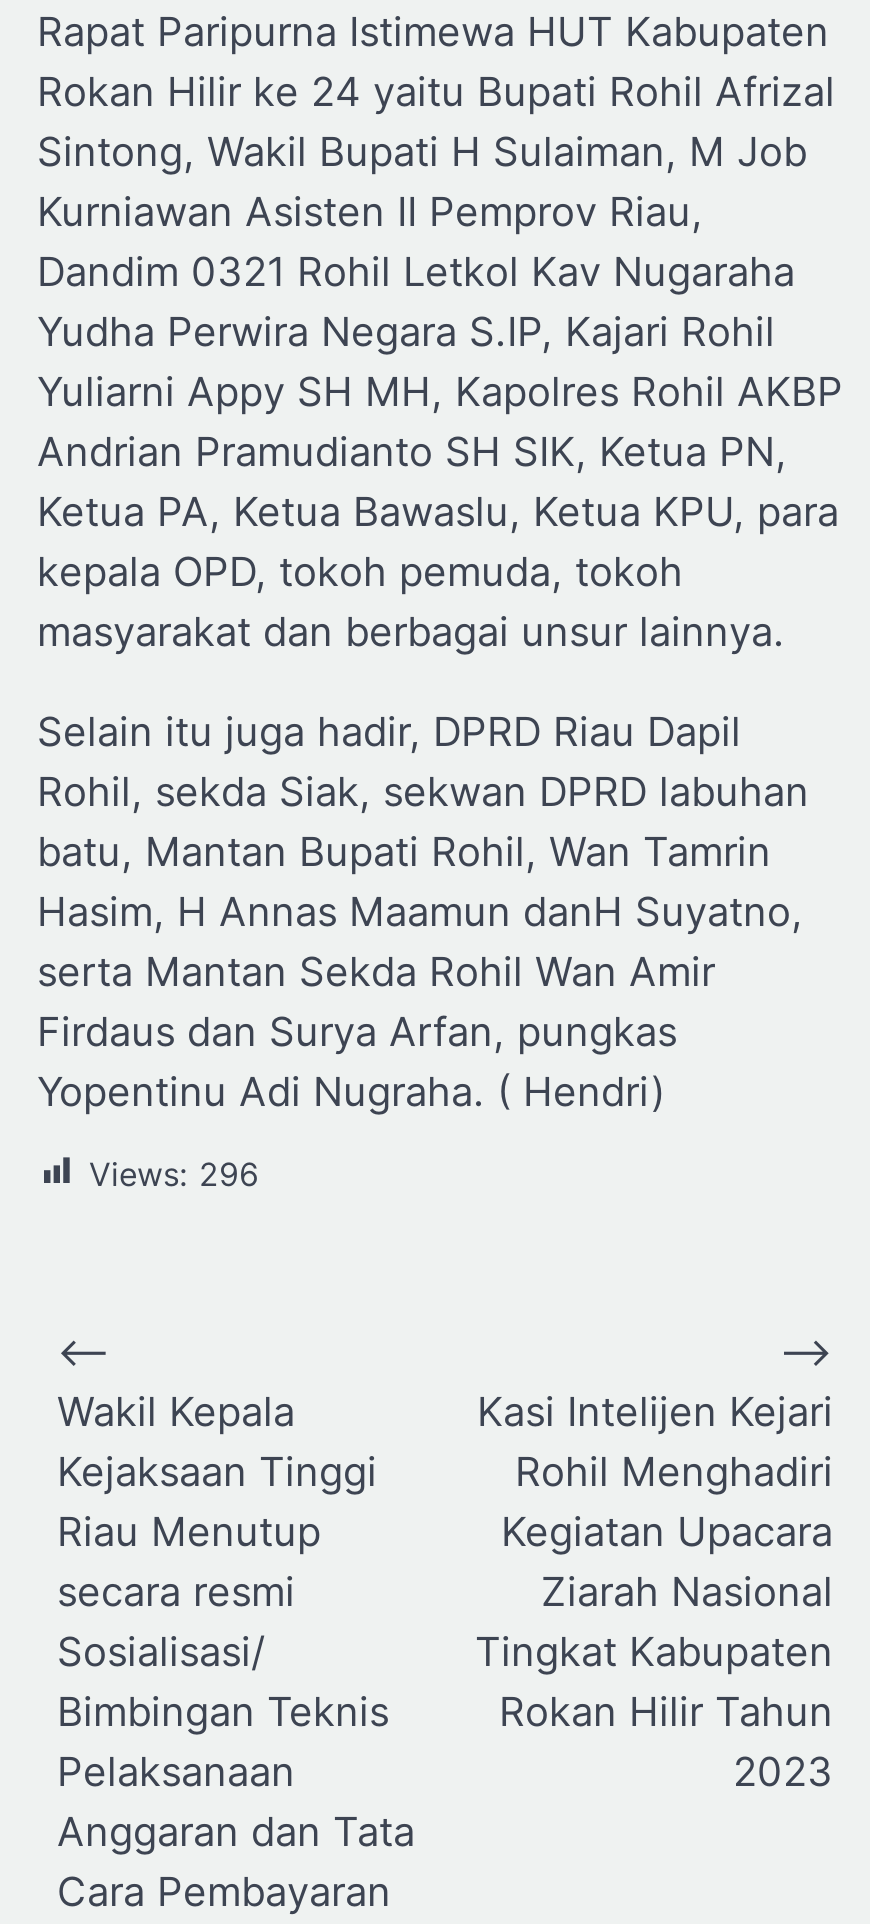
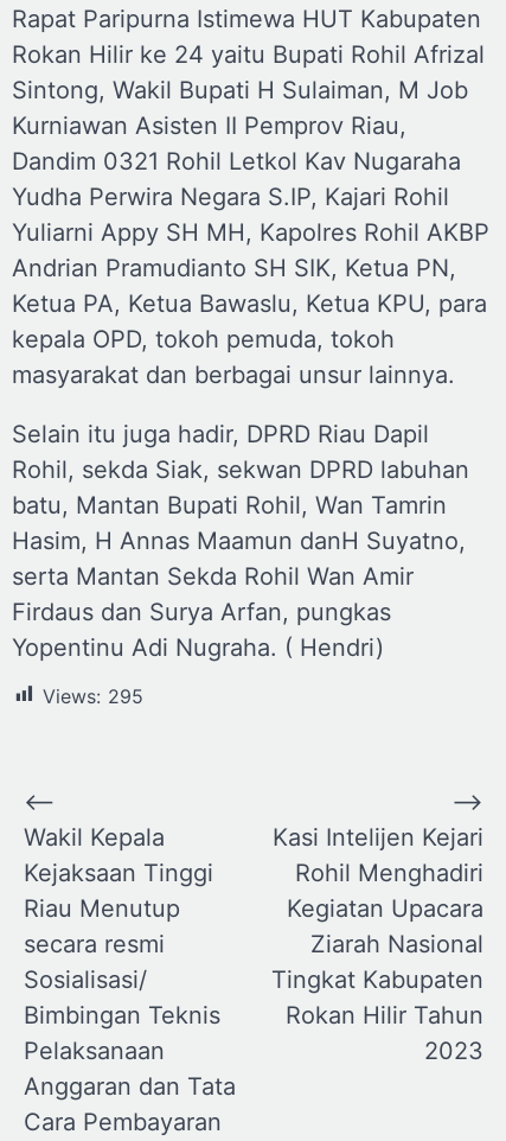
- Views: 296
+ Views: 295
